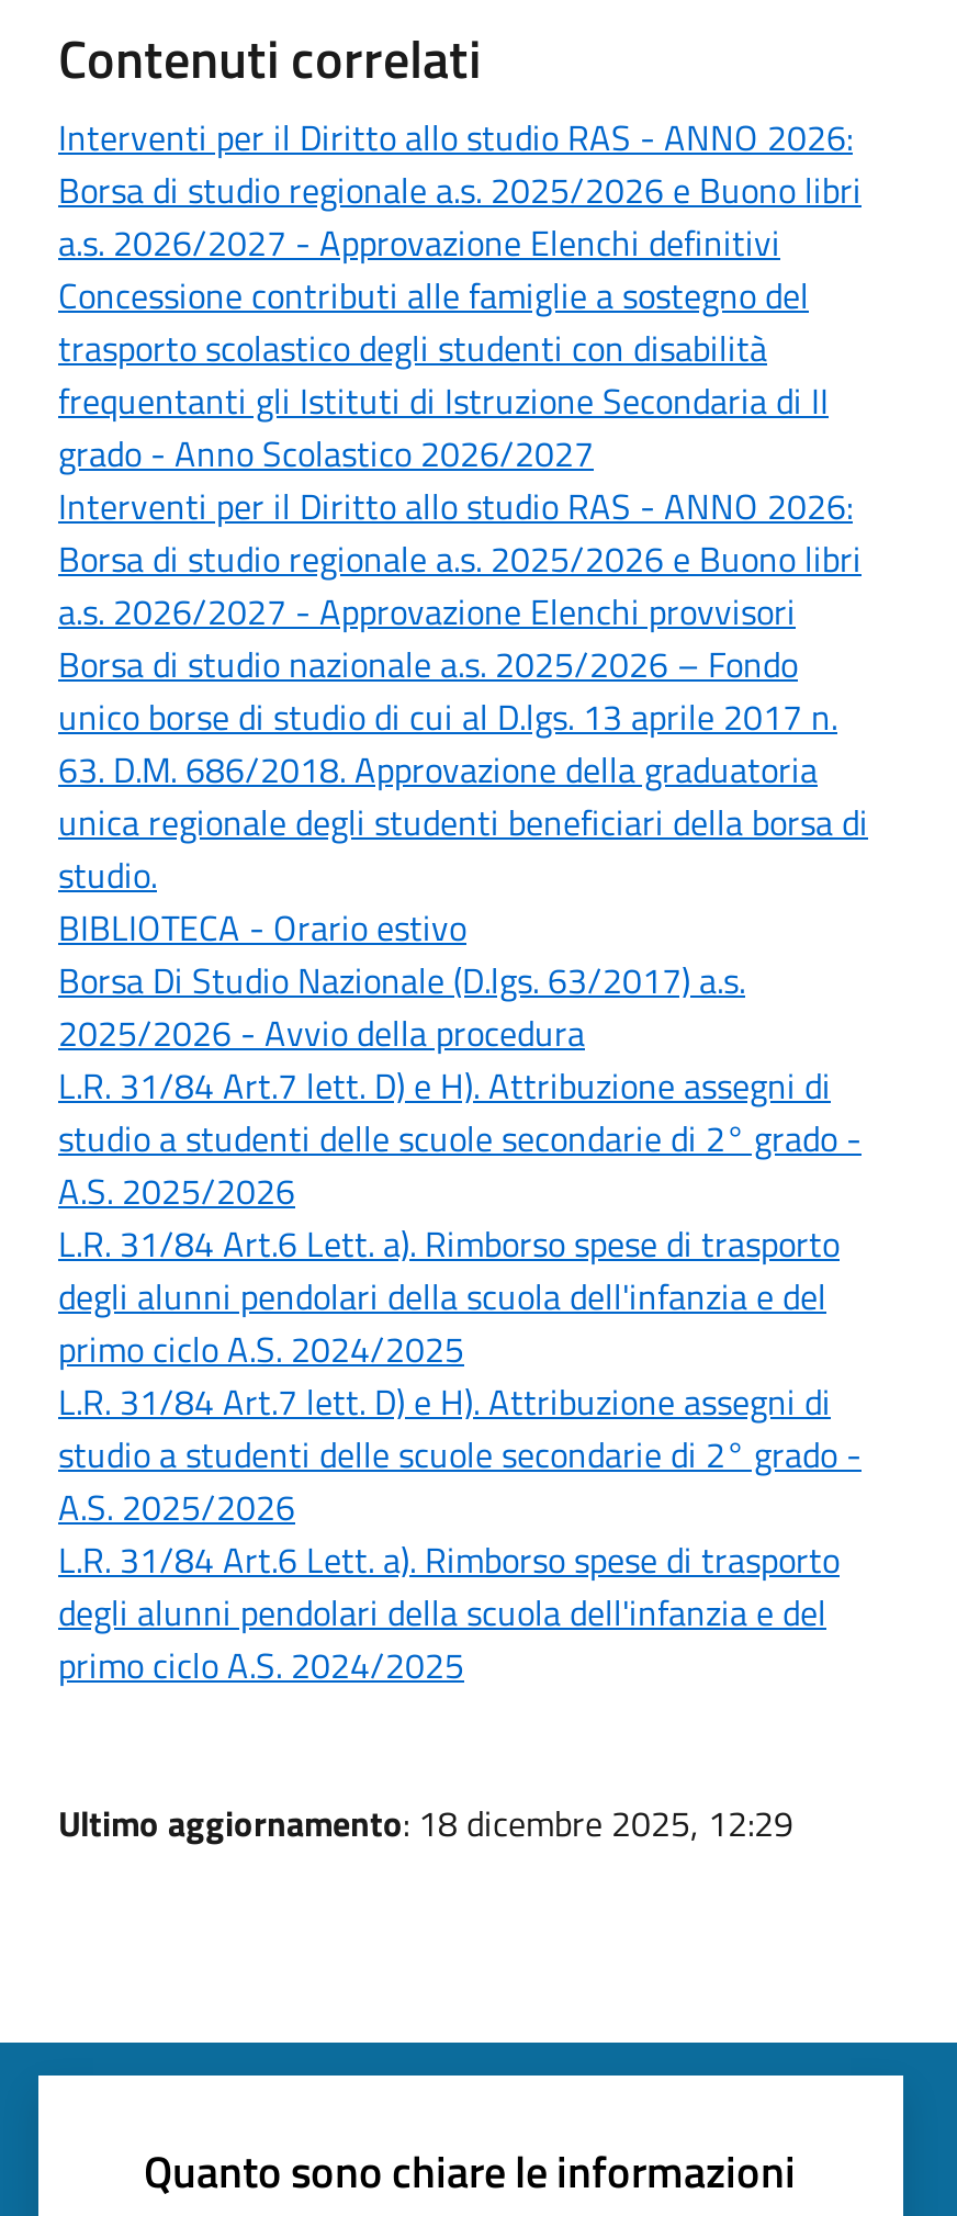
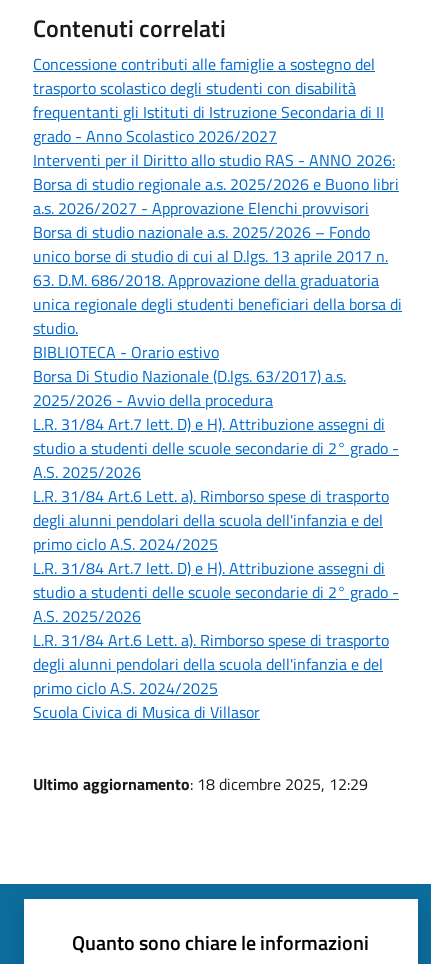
- Interventi per il Diritto allo studio RAS - ANNO 2026:
- Borsa di studio regionale a.s. 2025/2026 e Buono libri
- a.s. 2026/2027 - Approvazione Elenchi definitivi

moved up: Concessione contributi alle famiglie a sostegno del | trasporto scolastico degli studenti con disabilità | frequentanti gli Istituti di Istruzione Secondaria di II | ... | degli alunni pendolari della scuola dell'infanzia e del | primo ciclo A.S. 2024/2025

+ Scuola Civica di Musica di Villasor
